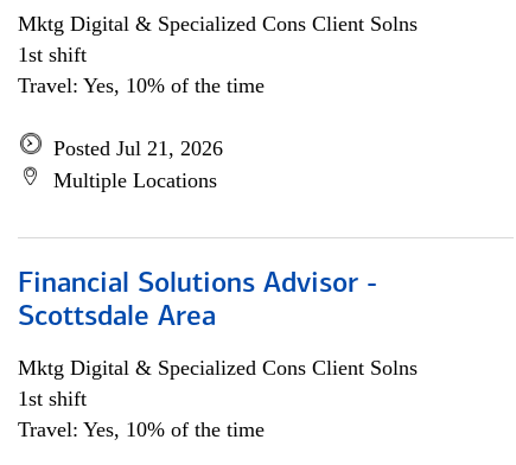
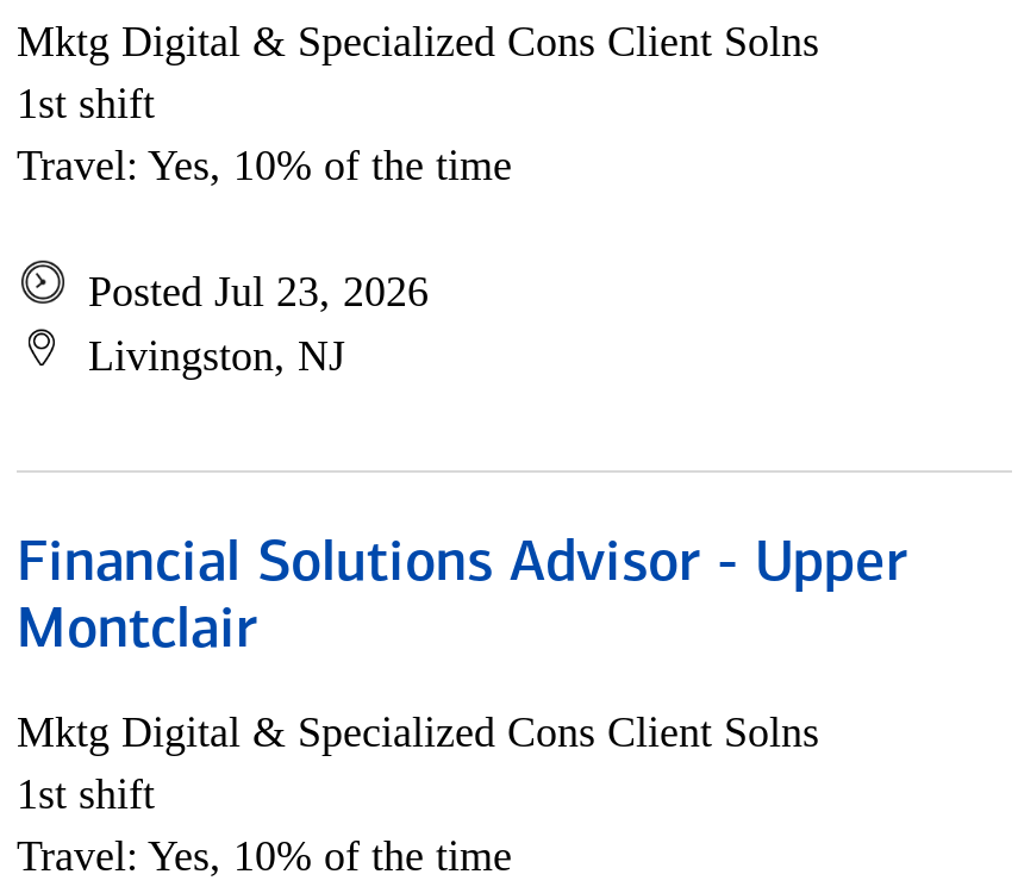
- Posted Jul 21, 2026
- Multiple Locations
+ Posted Jul 23, 2026
+ Livingston, NJ

- Financial Solutions Advisor -
- Scottsdale Area
+ Financial Solutions Advisor - Upper
+ Montclair
